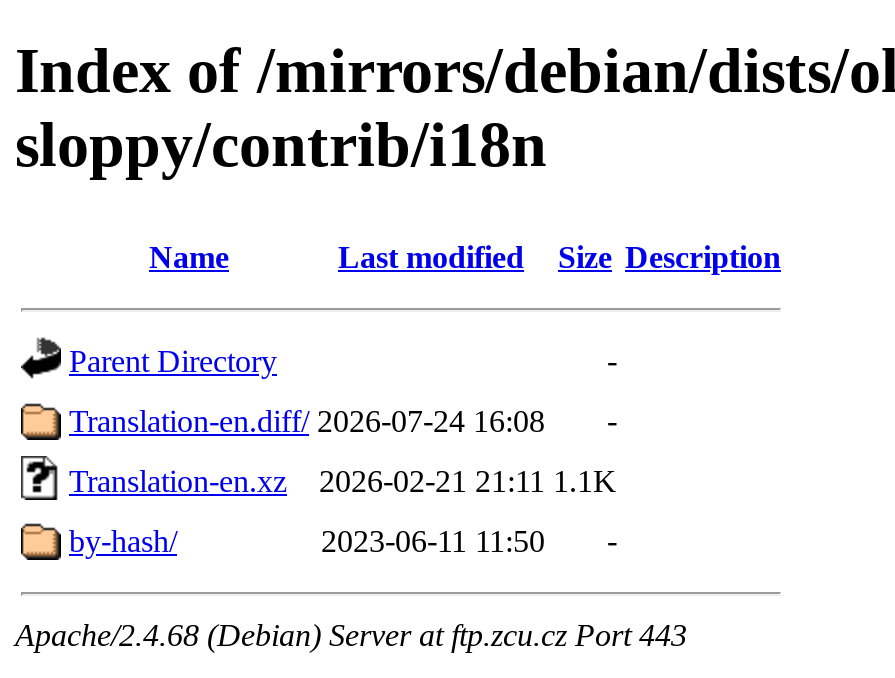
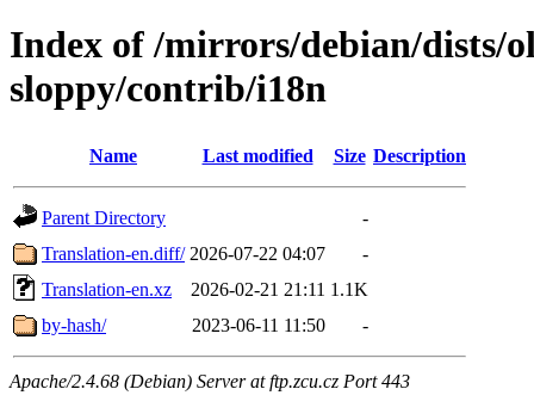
- Translation-en.diff/ 2026-07-24 16:08
+ Translation-en.diff/ 2026-07-22 04:07
